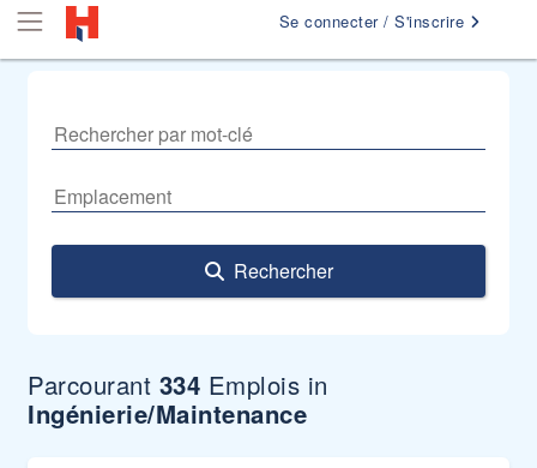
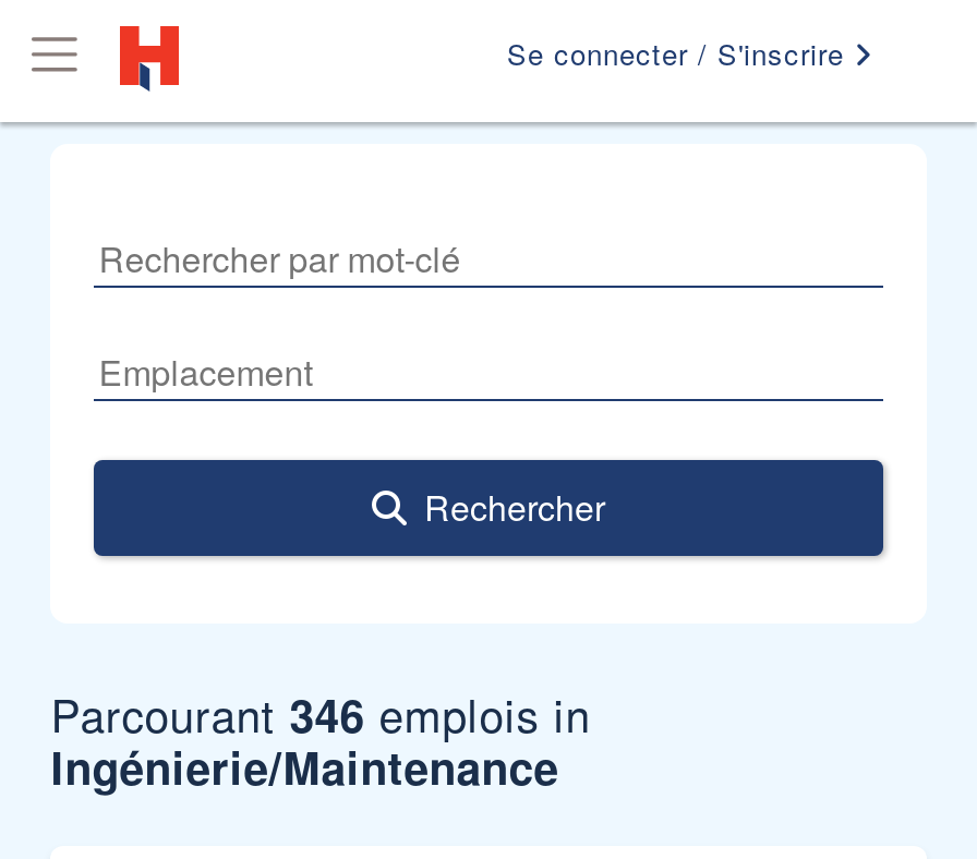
- Parcourant 334 Emplois in
+ Parcourant 346 emplois in
